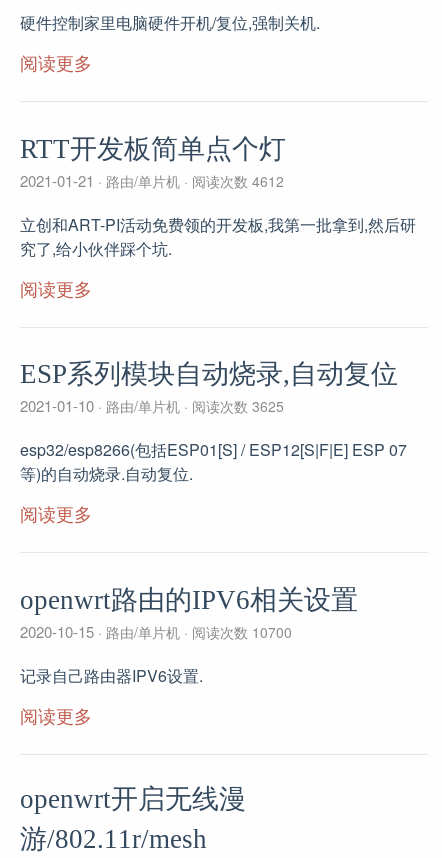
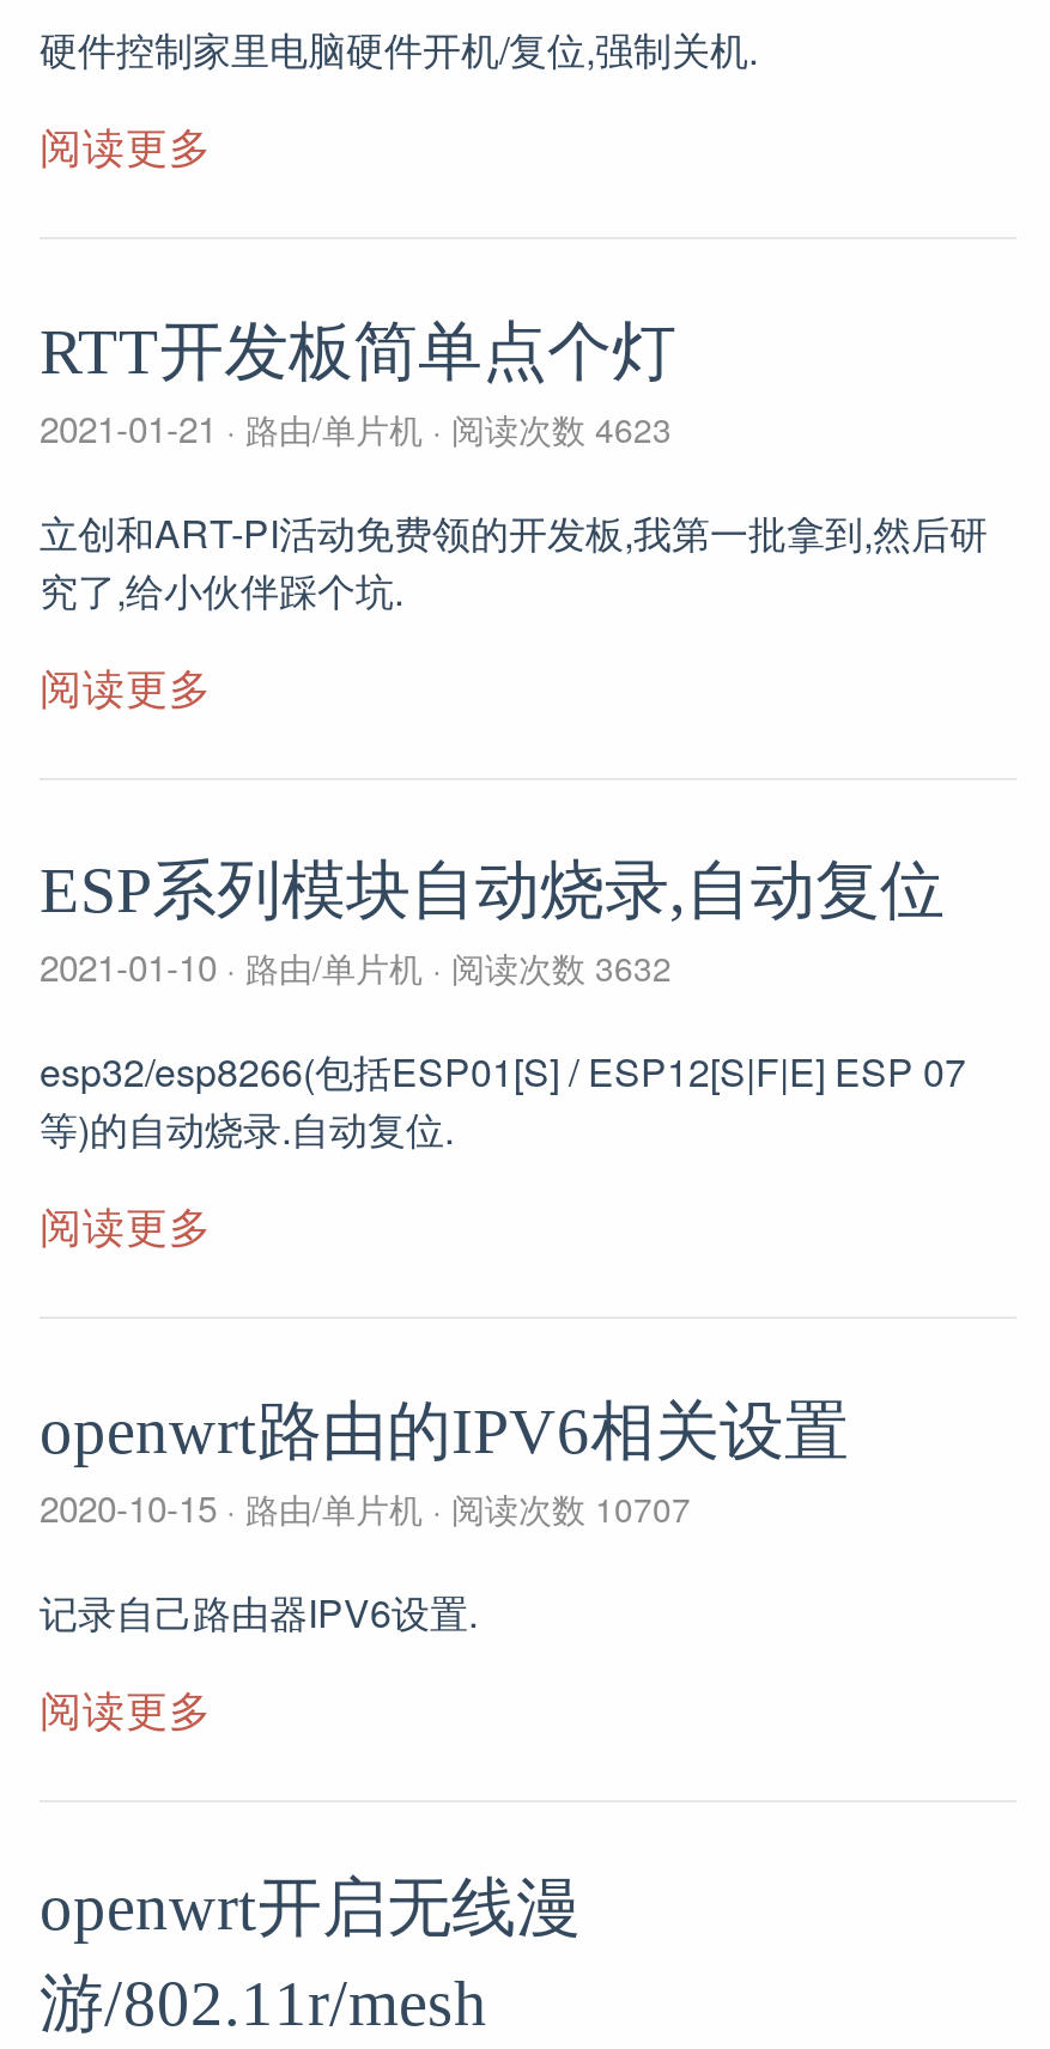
- 2021-01-21 路由/单片机 阅读次数 4612
+ 2021-01-21 路由/单片机 阅读次数 4623

- 2021-01-10 路由/单片机 阅读次数 3625
+ 2021-01-10 路由/单片机 阅读次数 3632

- 2020-10-15 路由/单片机 阅读次数 10700
+ 2020-10-15 路由/单片机 阅读次数 10707
